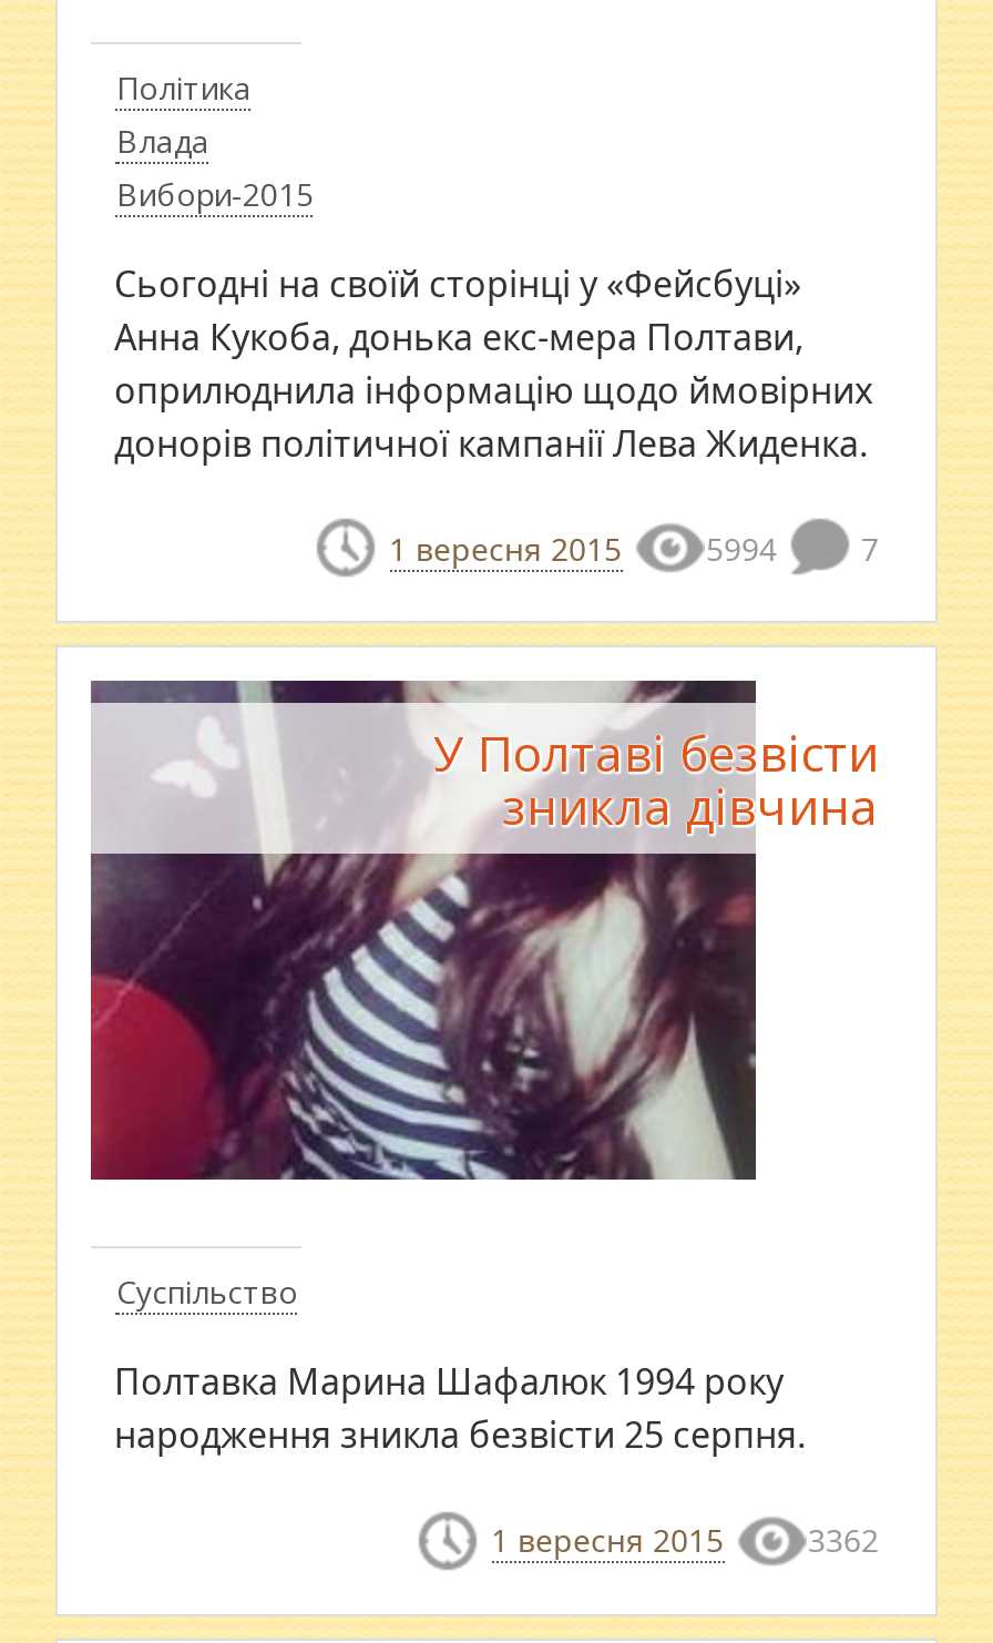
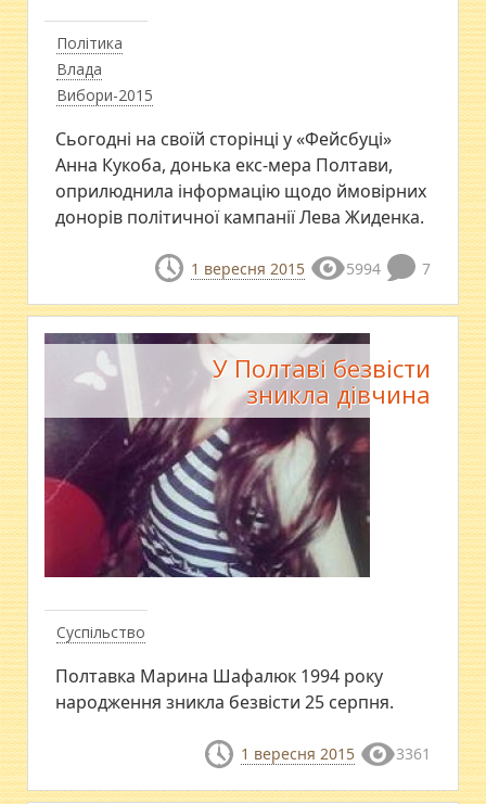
- 1 вересня 2015 3362
+ 1 вересня 2015 3361
